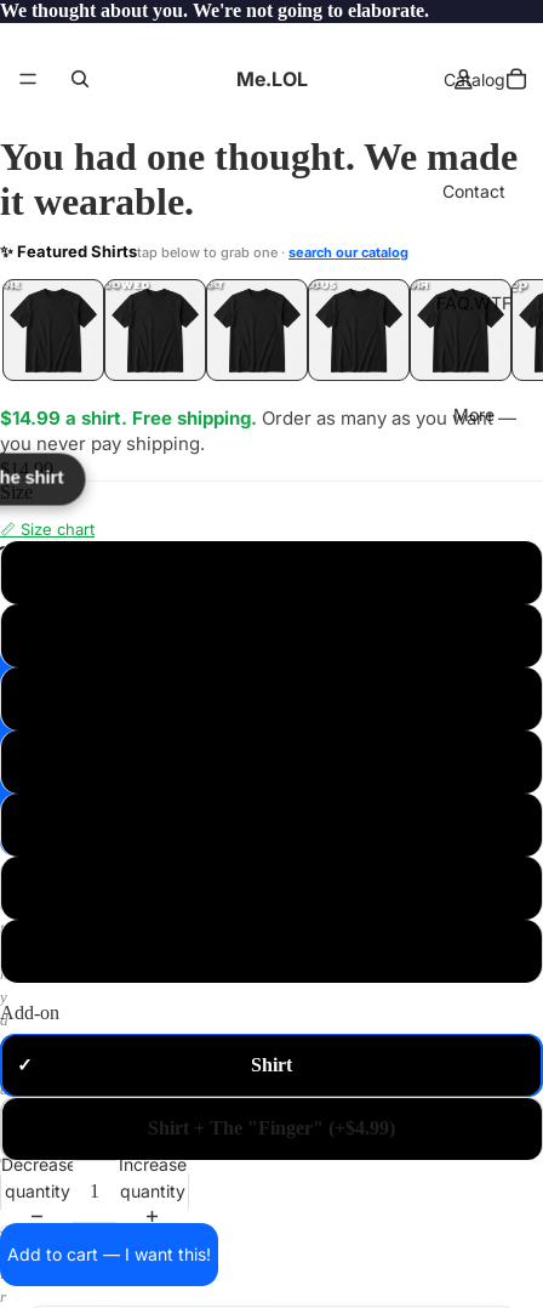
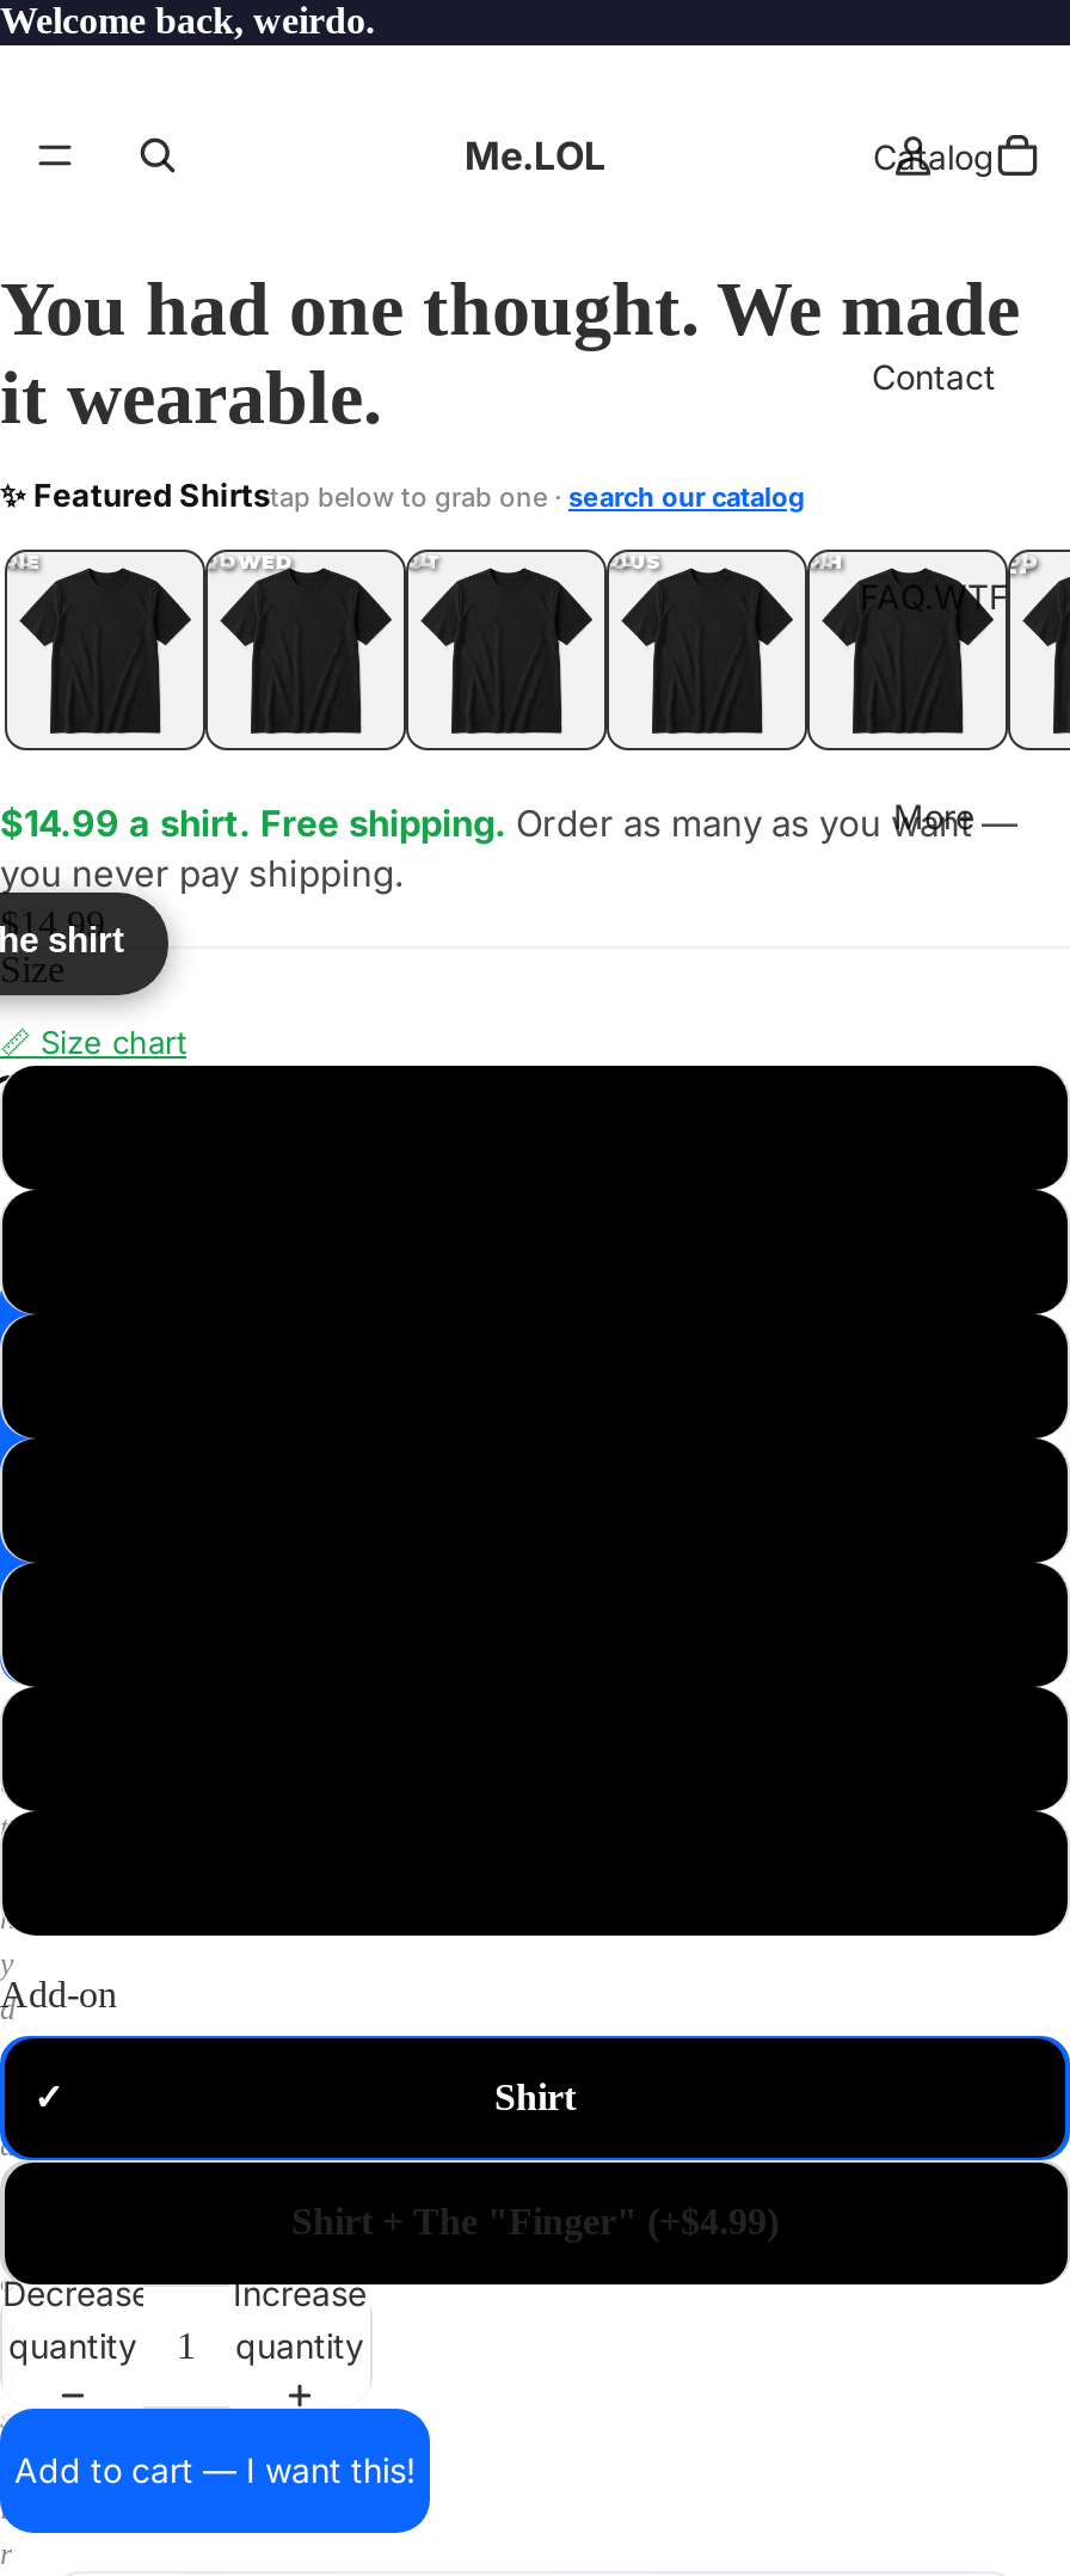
- We thought about you. We're not going to elaborate.
+ Welcome back, weirdo.
